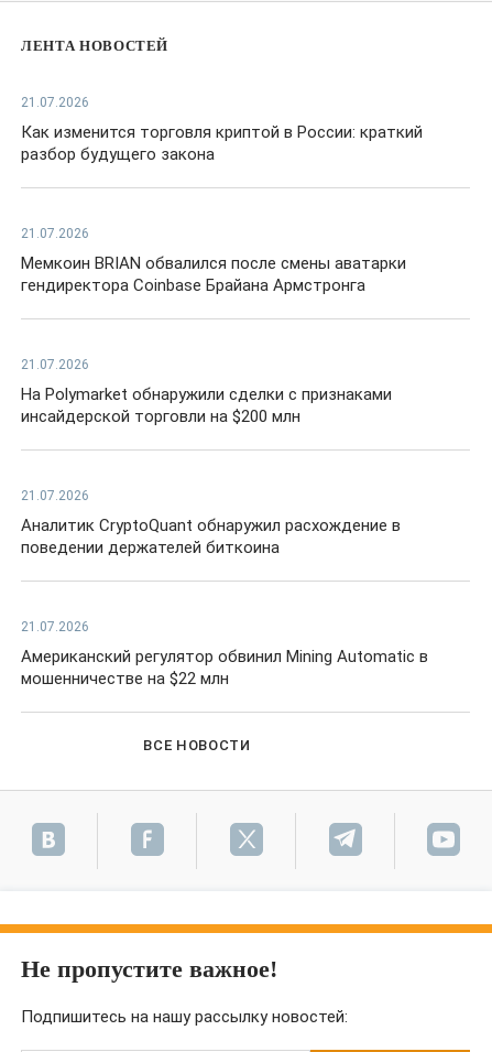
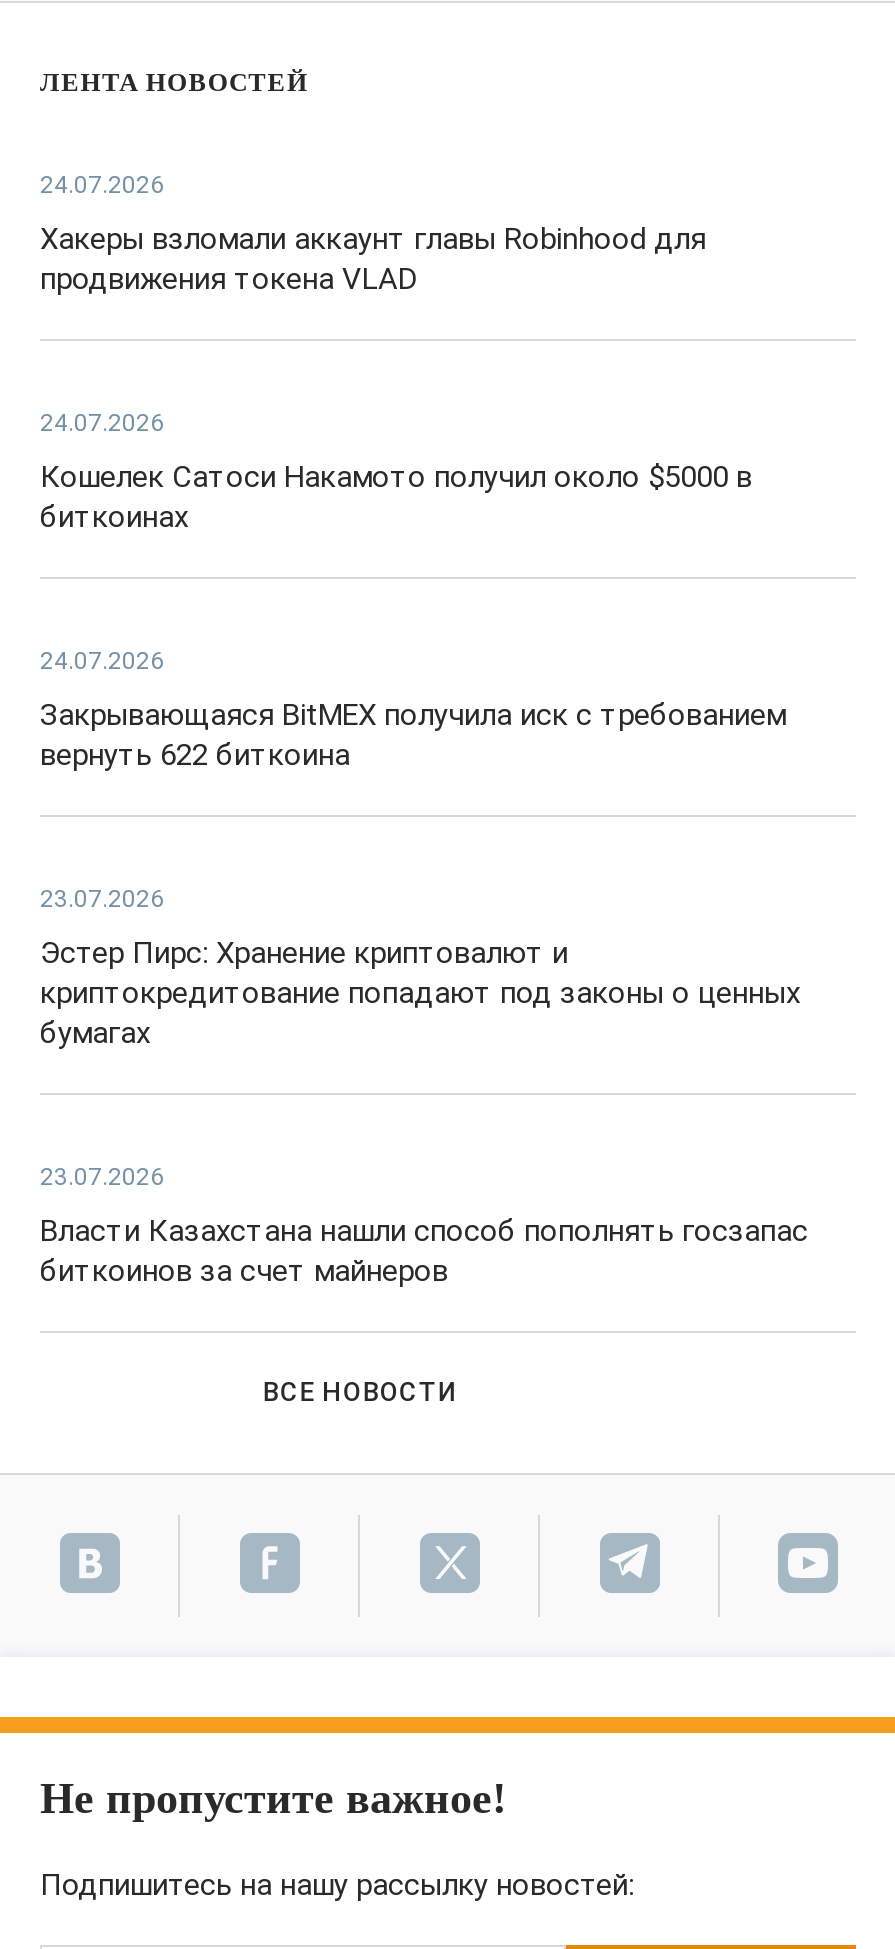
- 21.07.2026
+ 24.07.2026

- Как изменится торговля криптой в России: краткий
- разбор будущего закона
+ Хакеры взломали аккаунт главы Robinhood для
+ продвижения токена VLAD

- 21.07.2026
+ 24.07.2026

- Мемкоин BRIAN обвалился после смены аватарки
- гендиректора Coinbase Брайана Армстронга
+ Кошелек Сатоси Накамото получил около $5000 в
+ биткоинах

- 21.07.2026
+ 24.07.2026

- На Polymarket обнаружили сделки с признаками
- инсайдерской торговли на $200 млн
+ Закрывающаяся BitMEX получила иск с требованием
+ вернуть 622 биткоина

- 21.07.2026
+ 23.07.2026

- Аналитик CryptoQuant обнаружил расхождение в
- поведении держателей биткоина
+ Эстер Пирс: Хранение криптовалют и
+ криптокредитование попадают под законы о ценных
+ бумагах

- 21.07.2026
+ 23.07.2026

- Американский регулятор обвинил Mining Automatic в
- мошенничестве на $22 млн
+ Власти Казахстана нашли способ пополнять госзапас
+ биткоинов за счет майнеров
